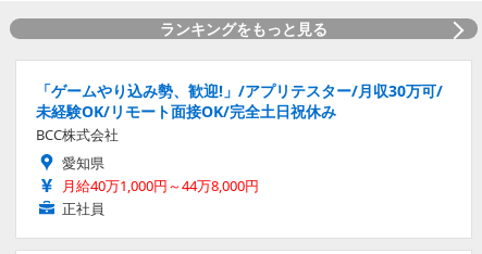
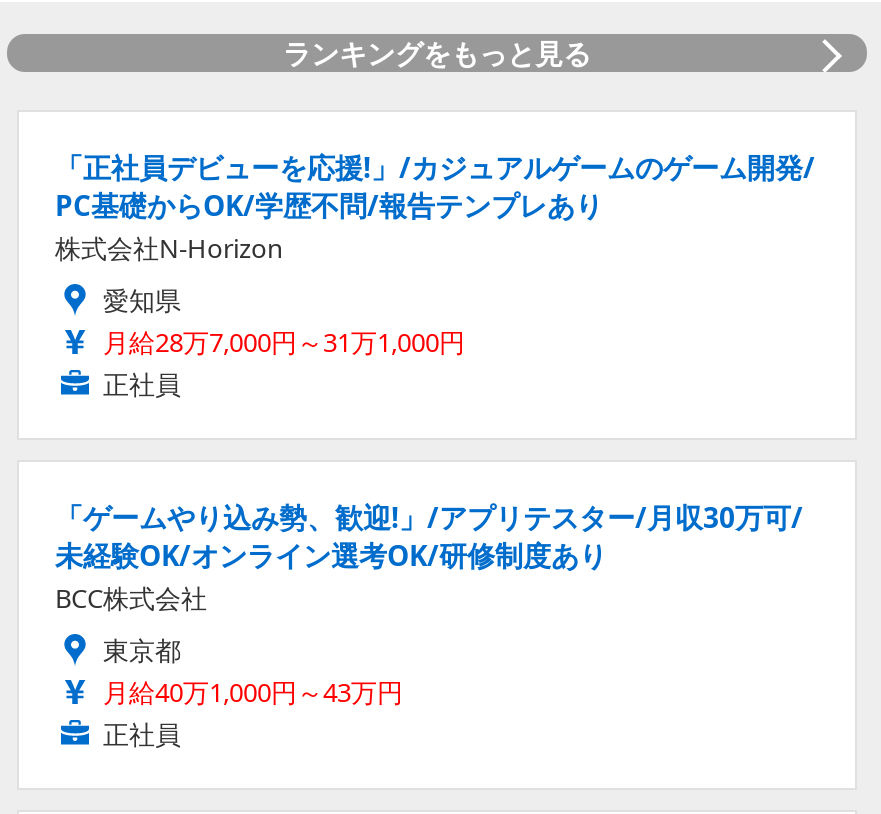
+ 「正社員デビューを応援!」/カジュアルゲームのゲーム開発/
+ PC基礎からOK/学歴不問/報告テンプレあり
+ 株式会社N-Horizon
+ 愛知県
+ 月給28万7,000円～31万1,000円
+ 正社員

- 未経験OK/リモート面接OK/完全土日祝休み
+ 未経験OK/オンライン選考OK/研修制度あり

- 愛知県
- 月給40万1,000円～44万8,000円
+ 東京都
+ 月給40万1,000円～43万円
